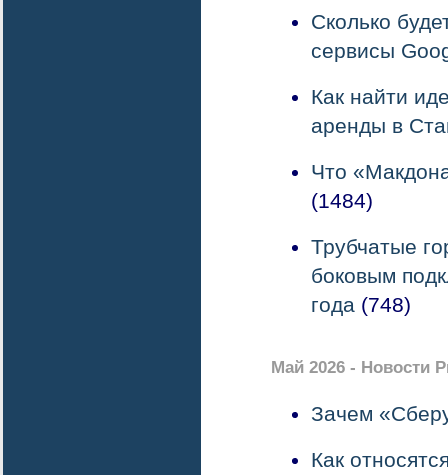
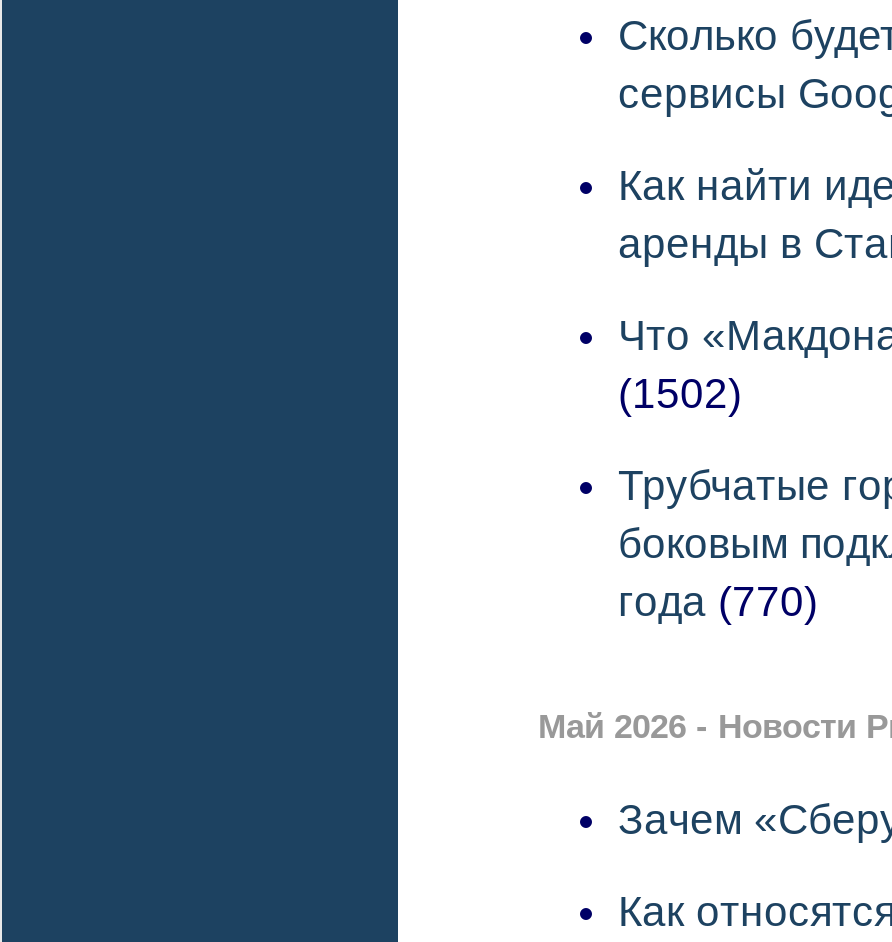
- (1484)
+ (1502)

- года (748)
+ года (770)
